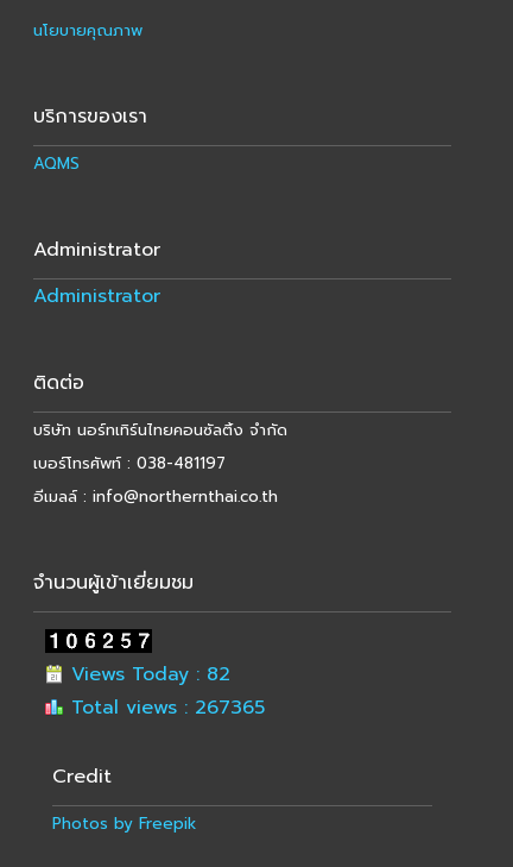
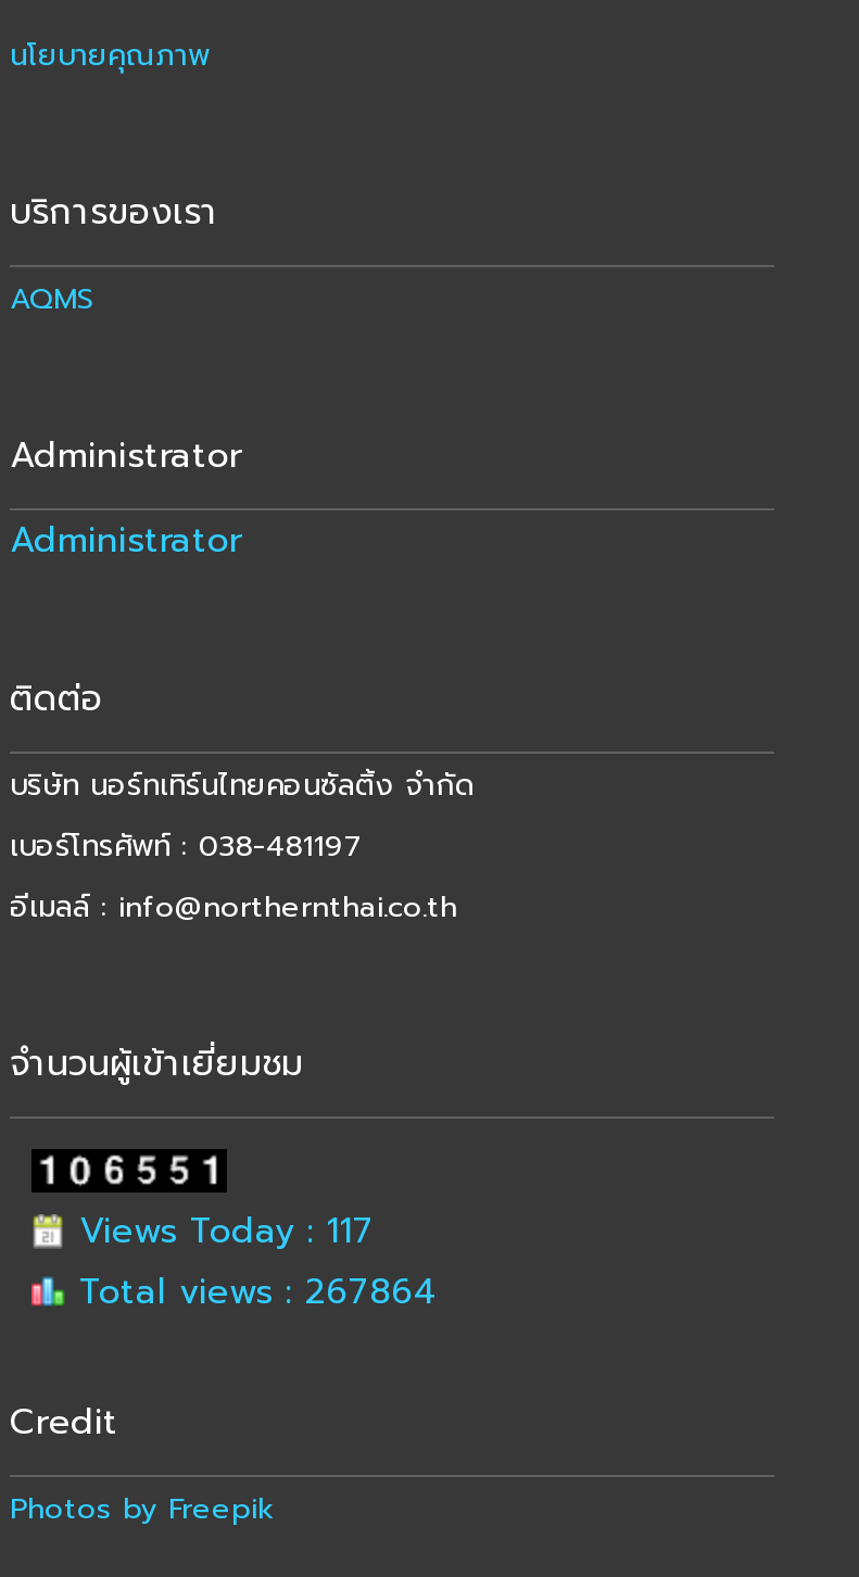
- Views Today : 82
+ Views Today : 117

- Total views : 267365
+ Total views : 267864
